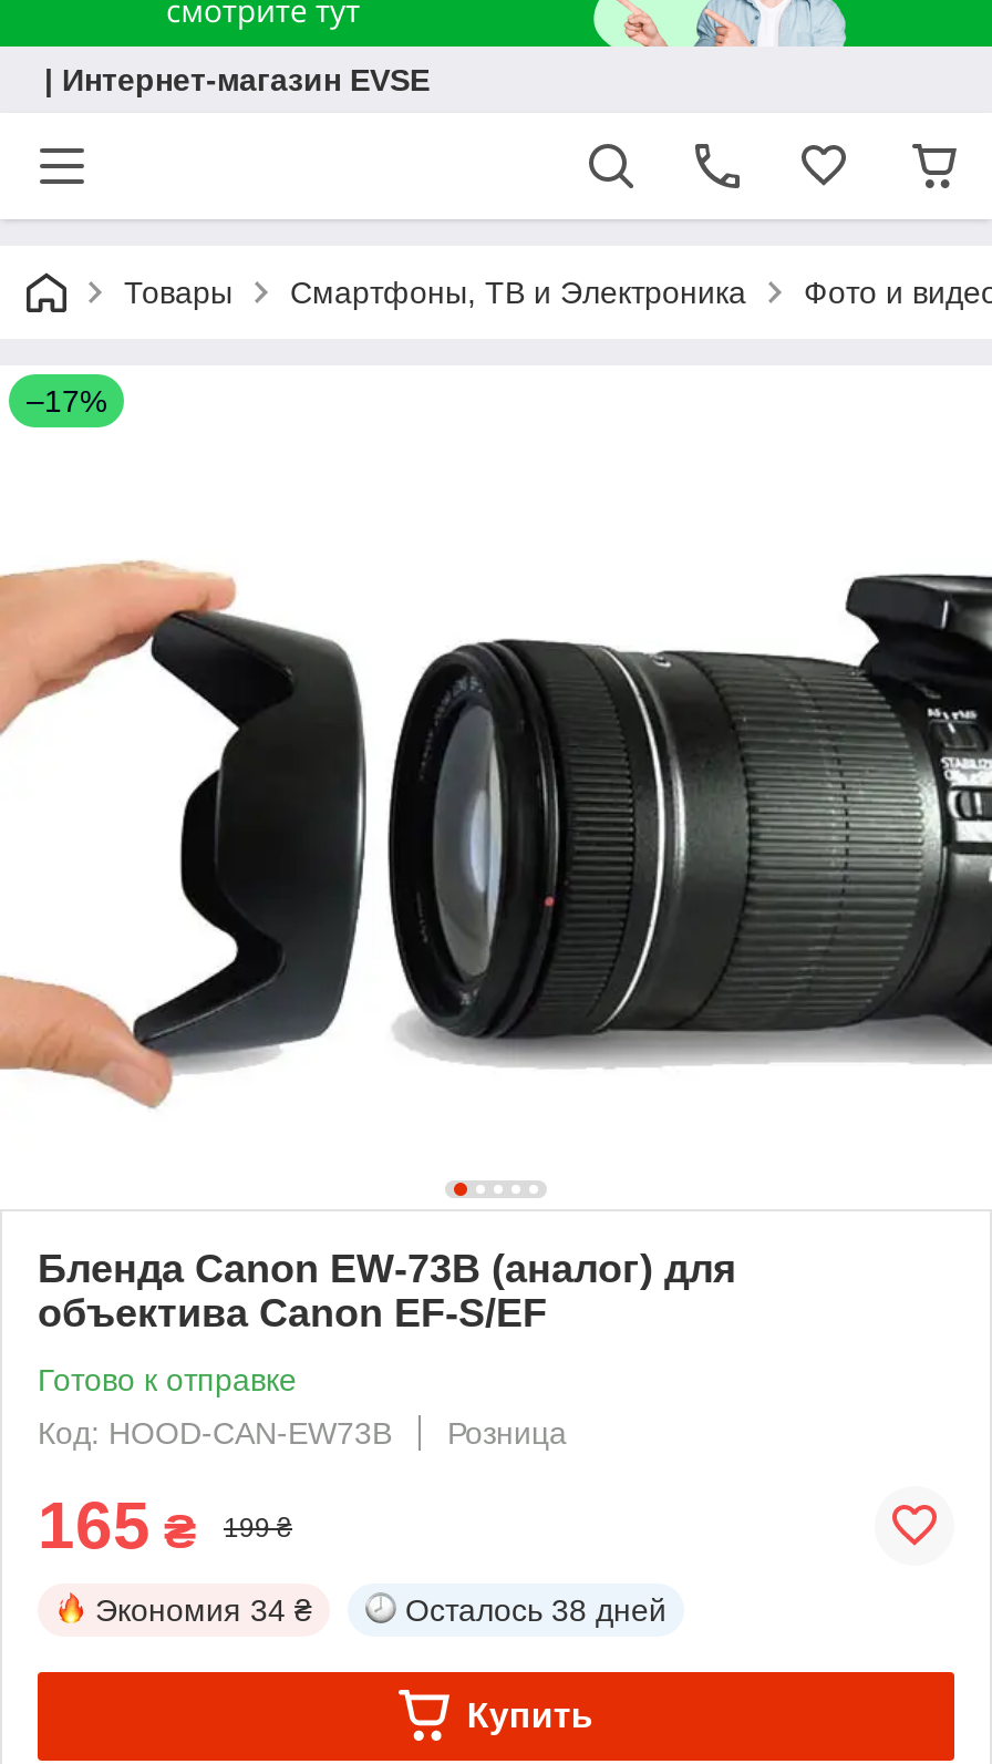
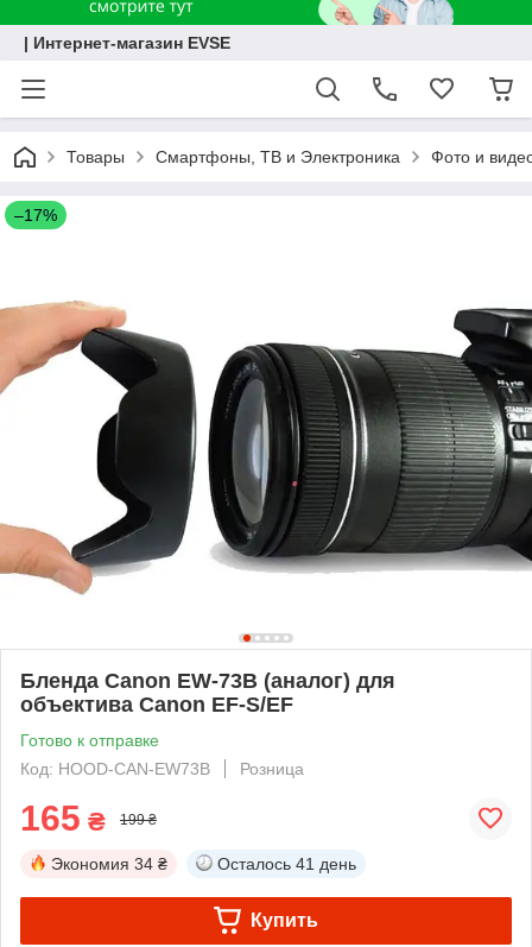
- Осталось 38 дней
+ Осталось 41 день
